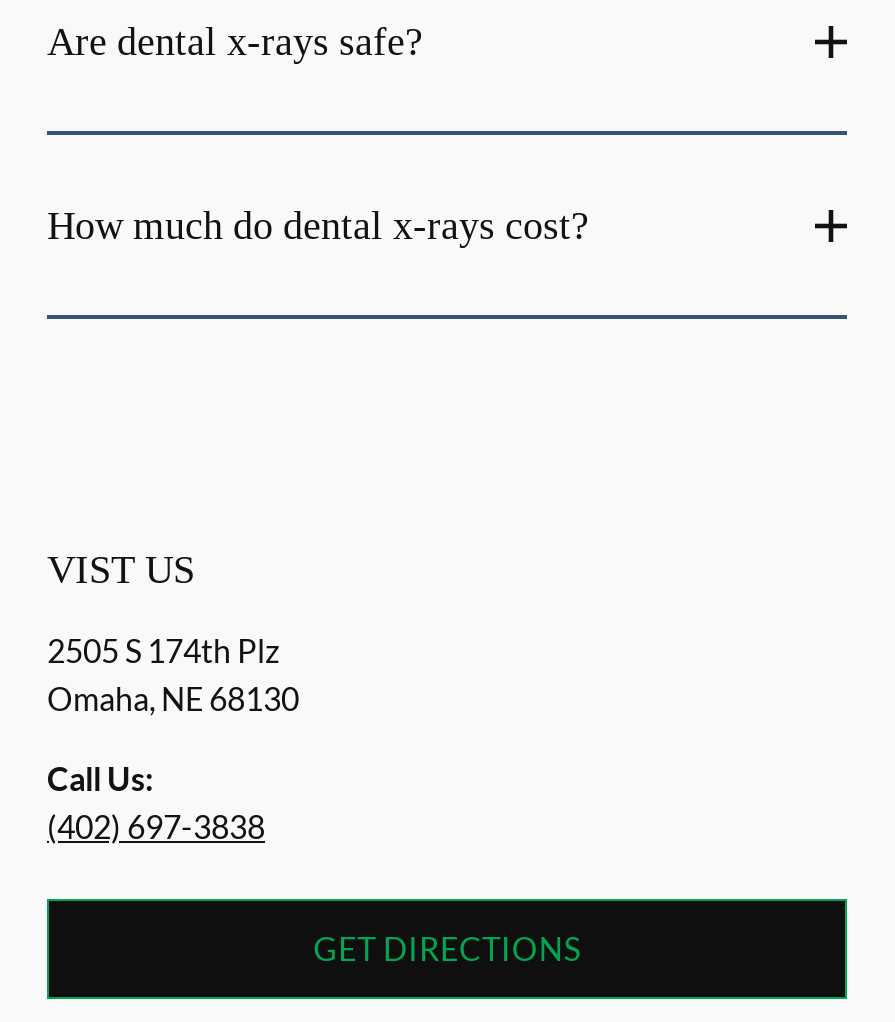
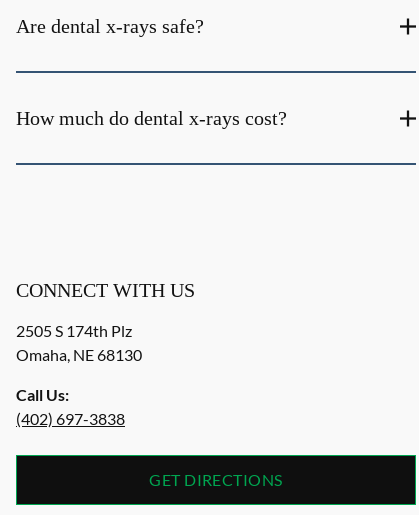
- VIST US
+ CONNECT WITH US
